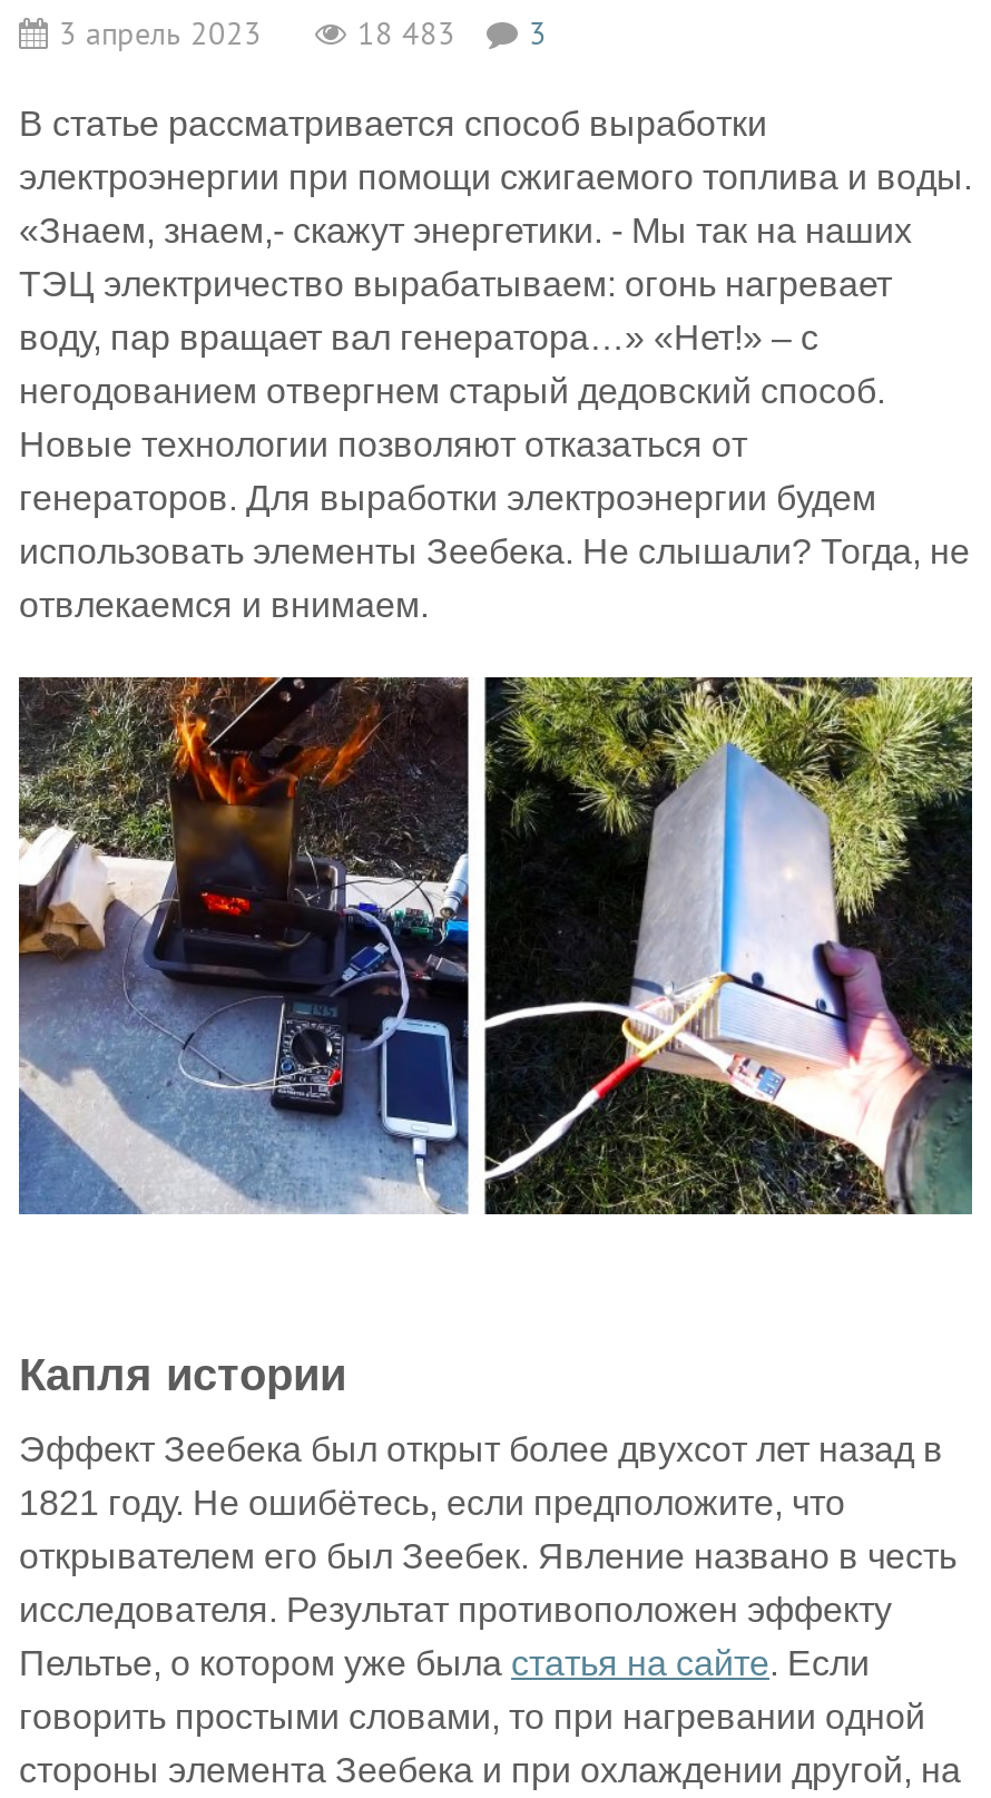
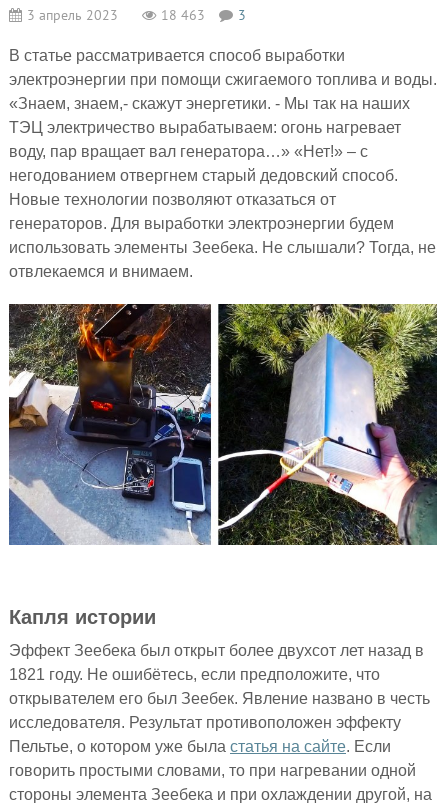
- 18 483 3
+ 18 463 3
